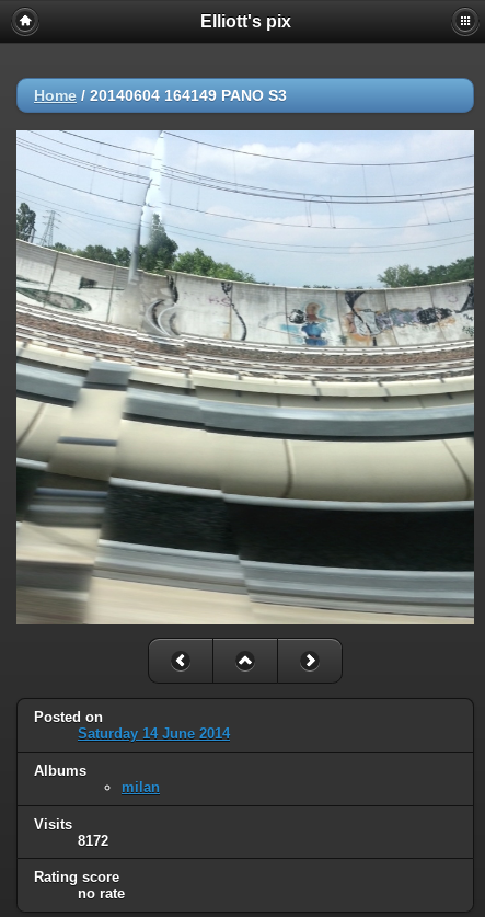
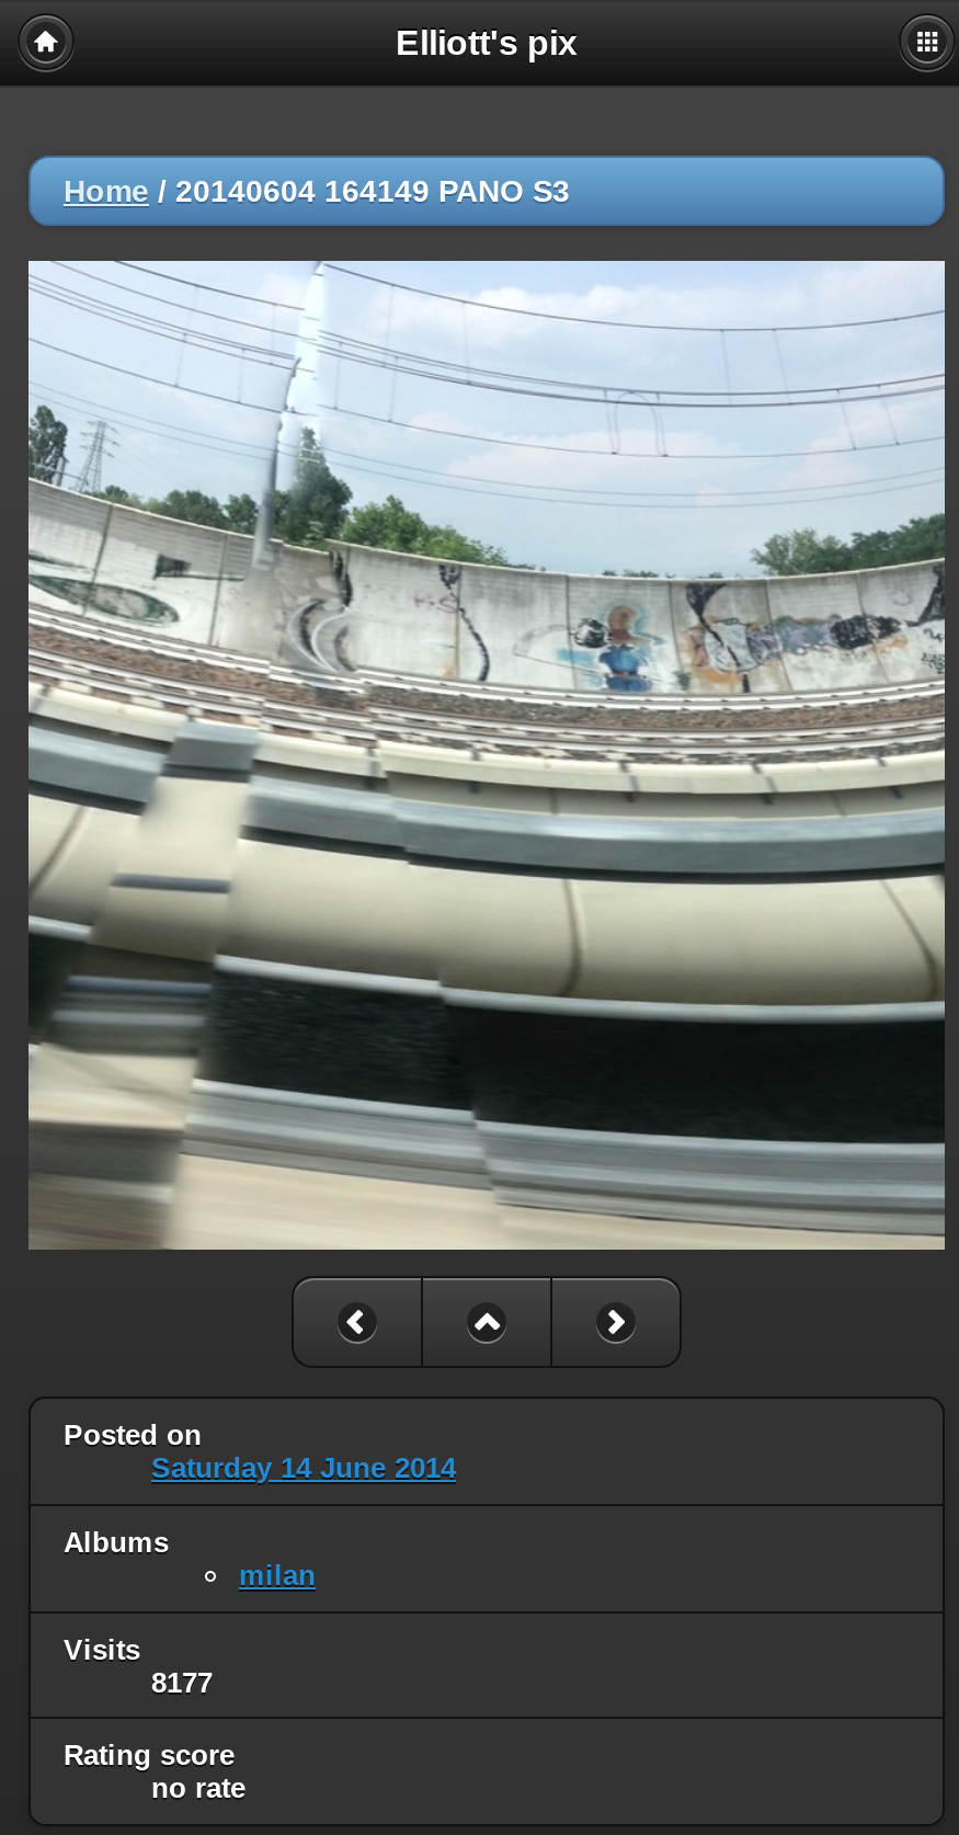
- 8172
+ 8177
